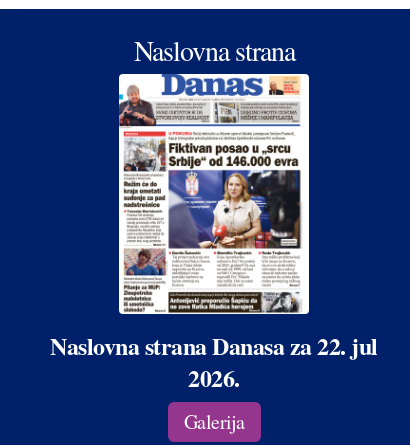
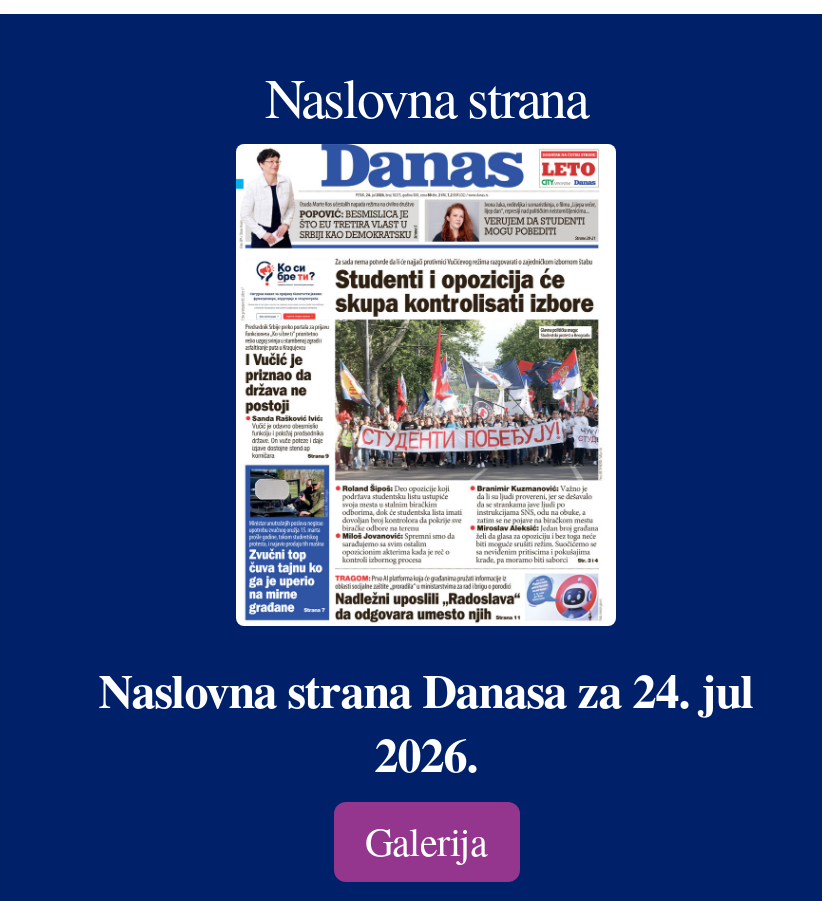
- [image]
- Naslovna strana Danasa za 22. jul
+ [image]
+ Naslovna strana Danasa za 24. jul
